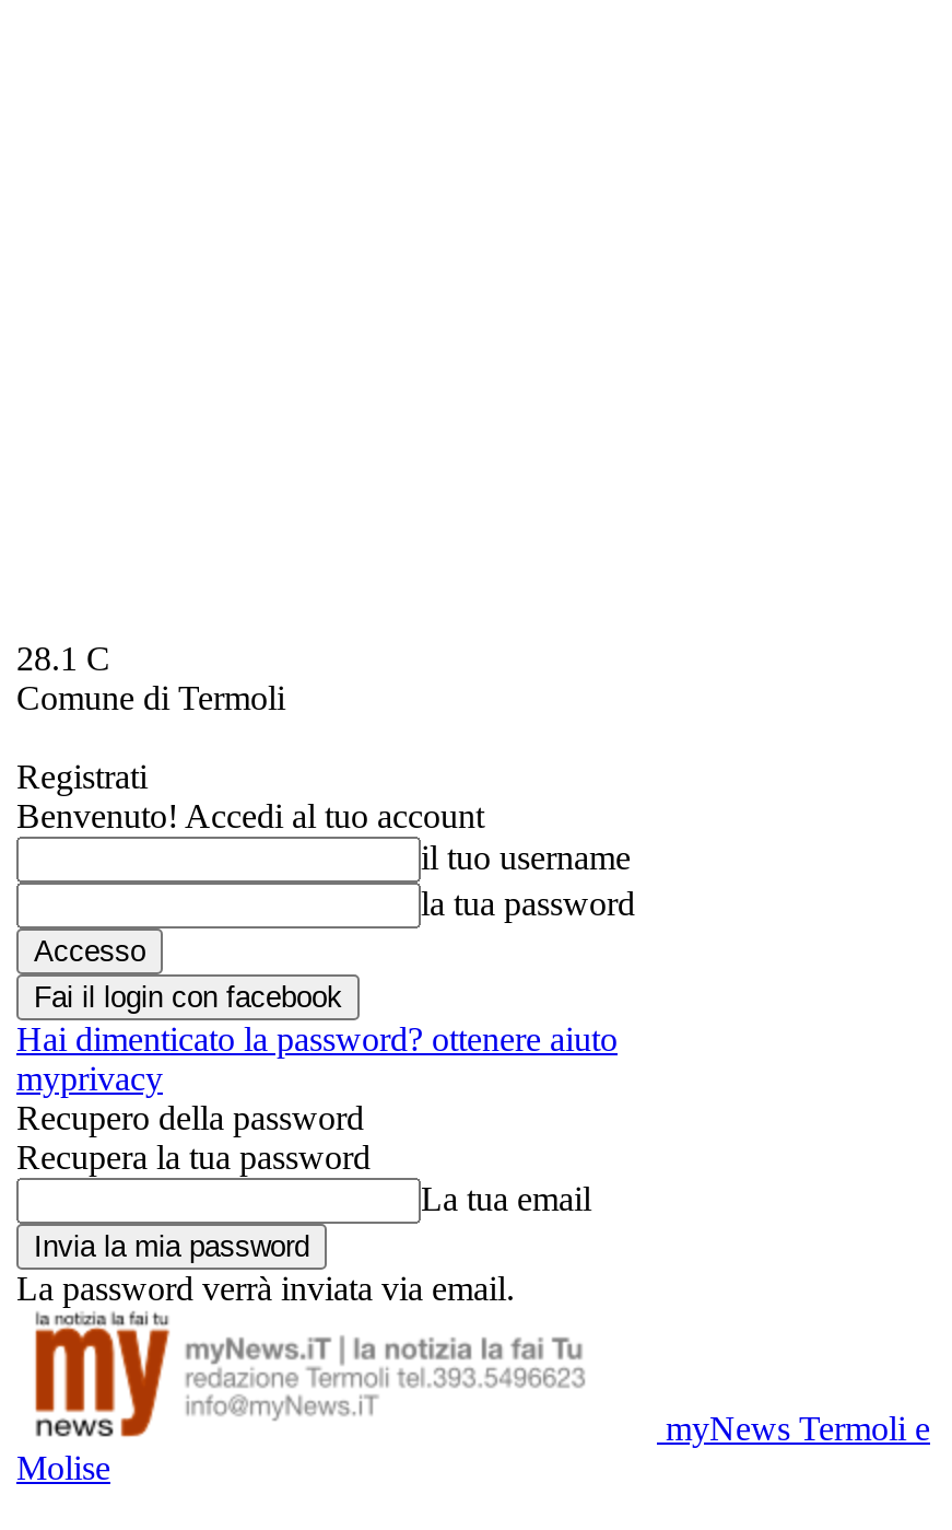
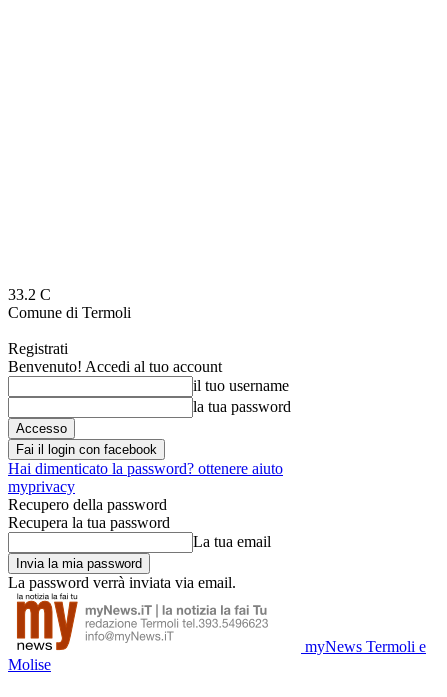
- 28.1 C
+ 33.2 C
